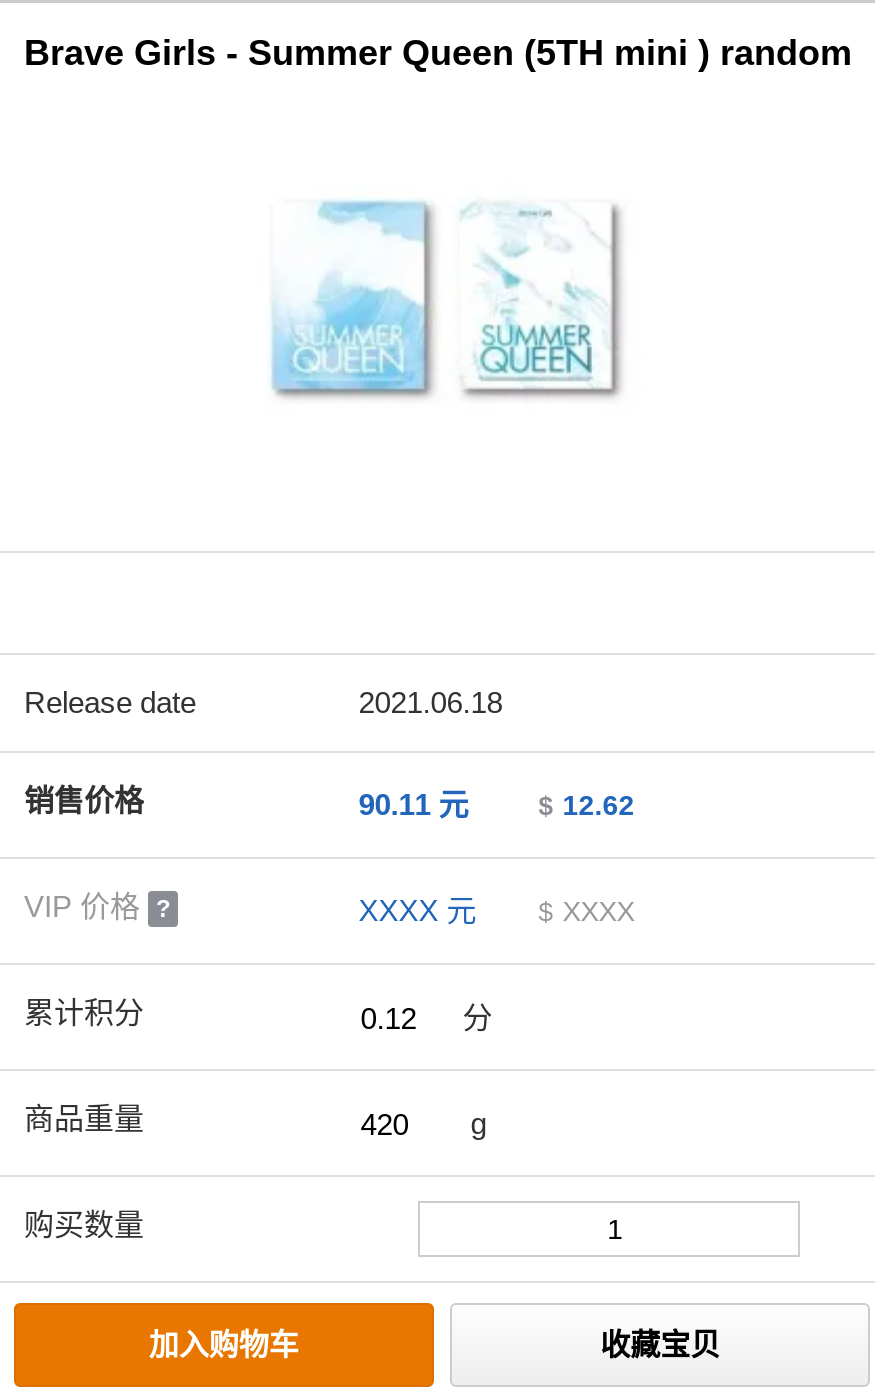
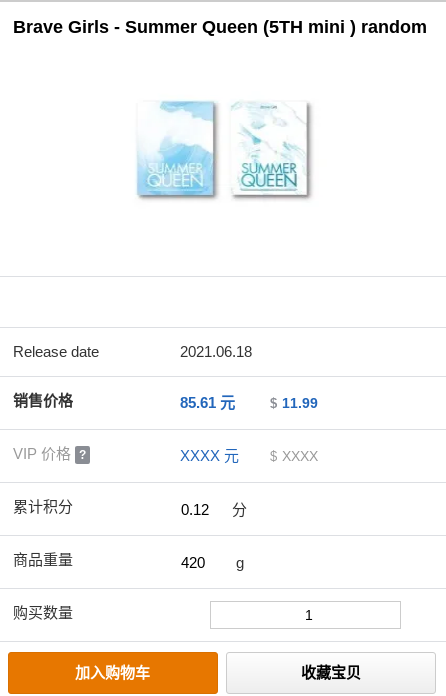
- 90.11 元
+ 85.61 元
